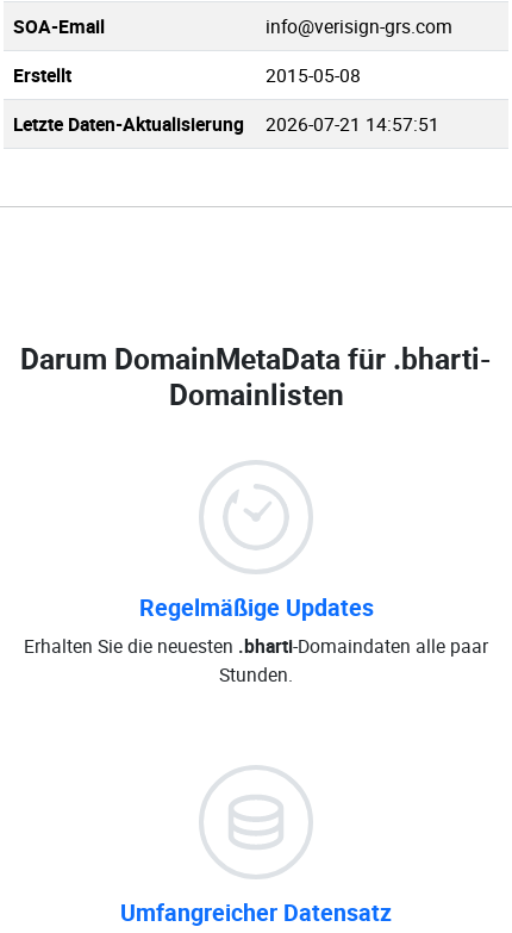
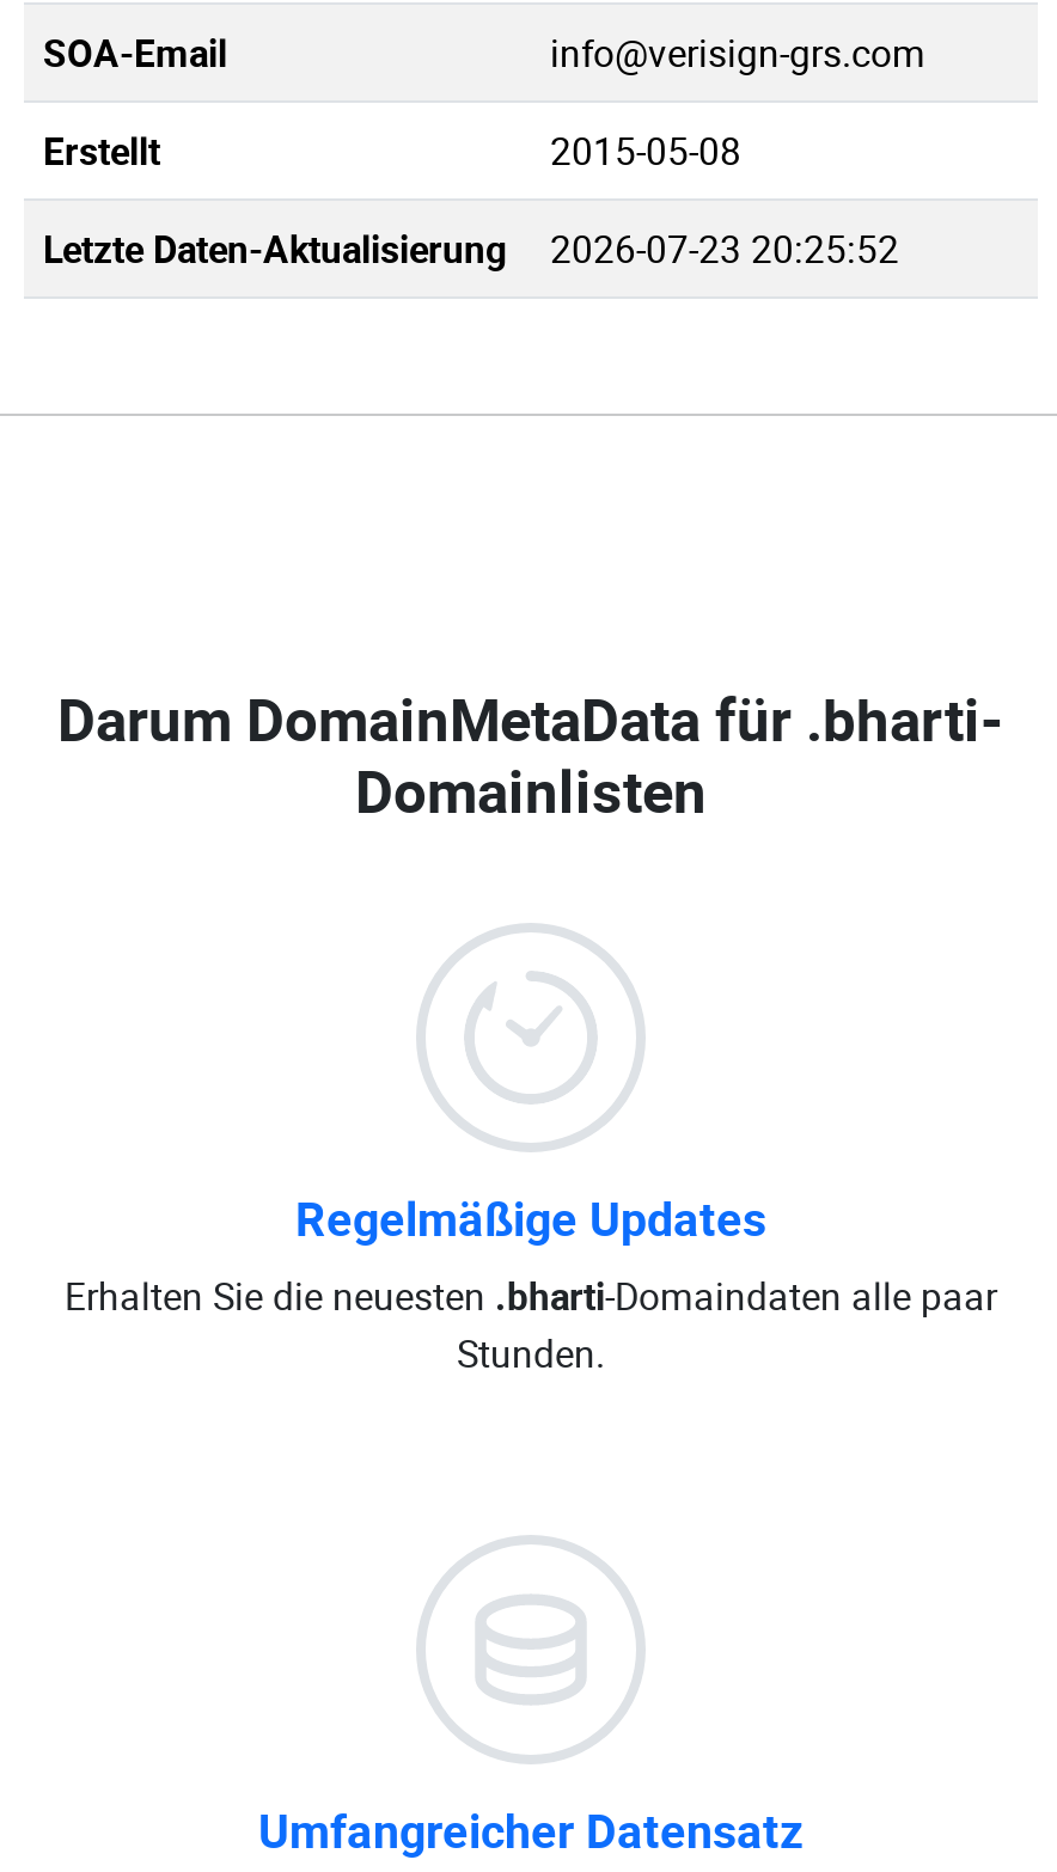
- Letzte Daten-Aktualisierung 2026-07-21 14:57:51
+ Letzte Daten-Aktualisierung 2026-07-23 20:25:52
